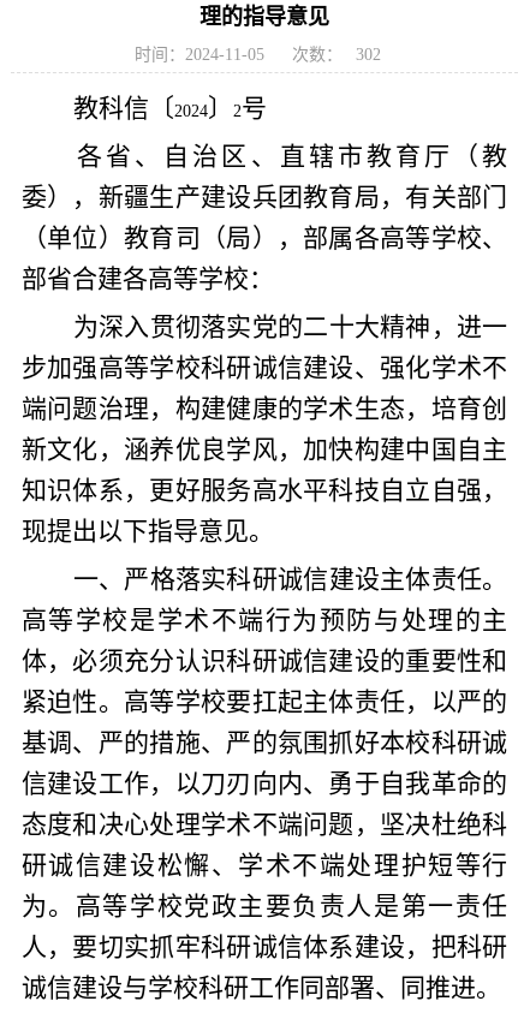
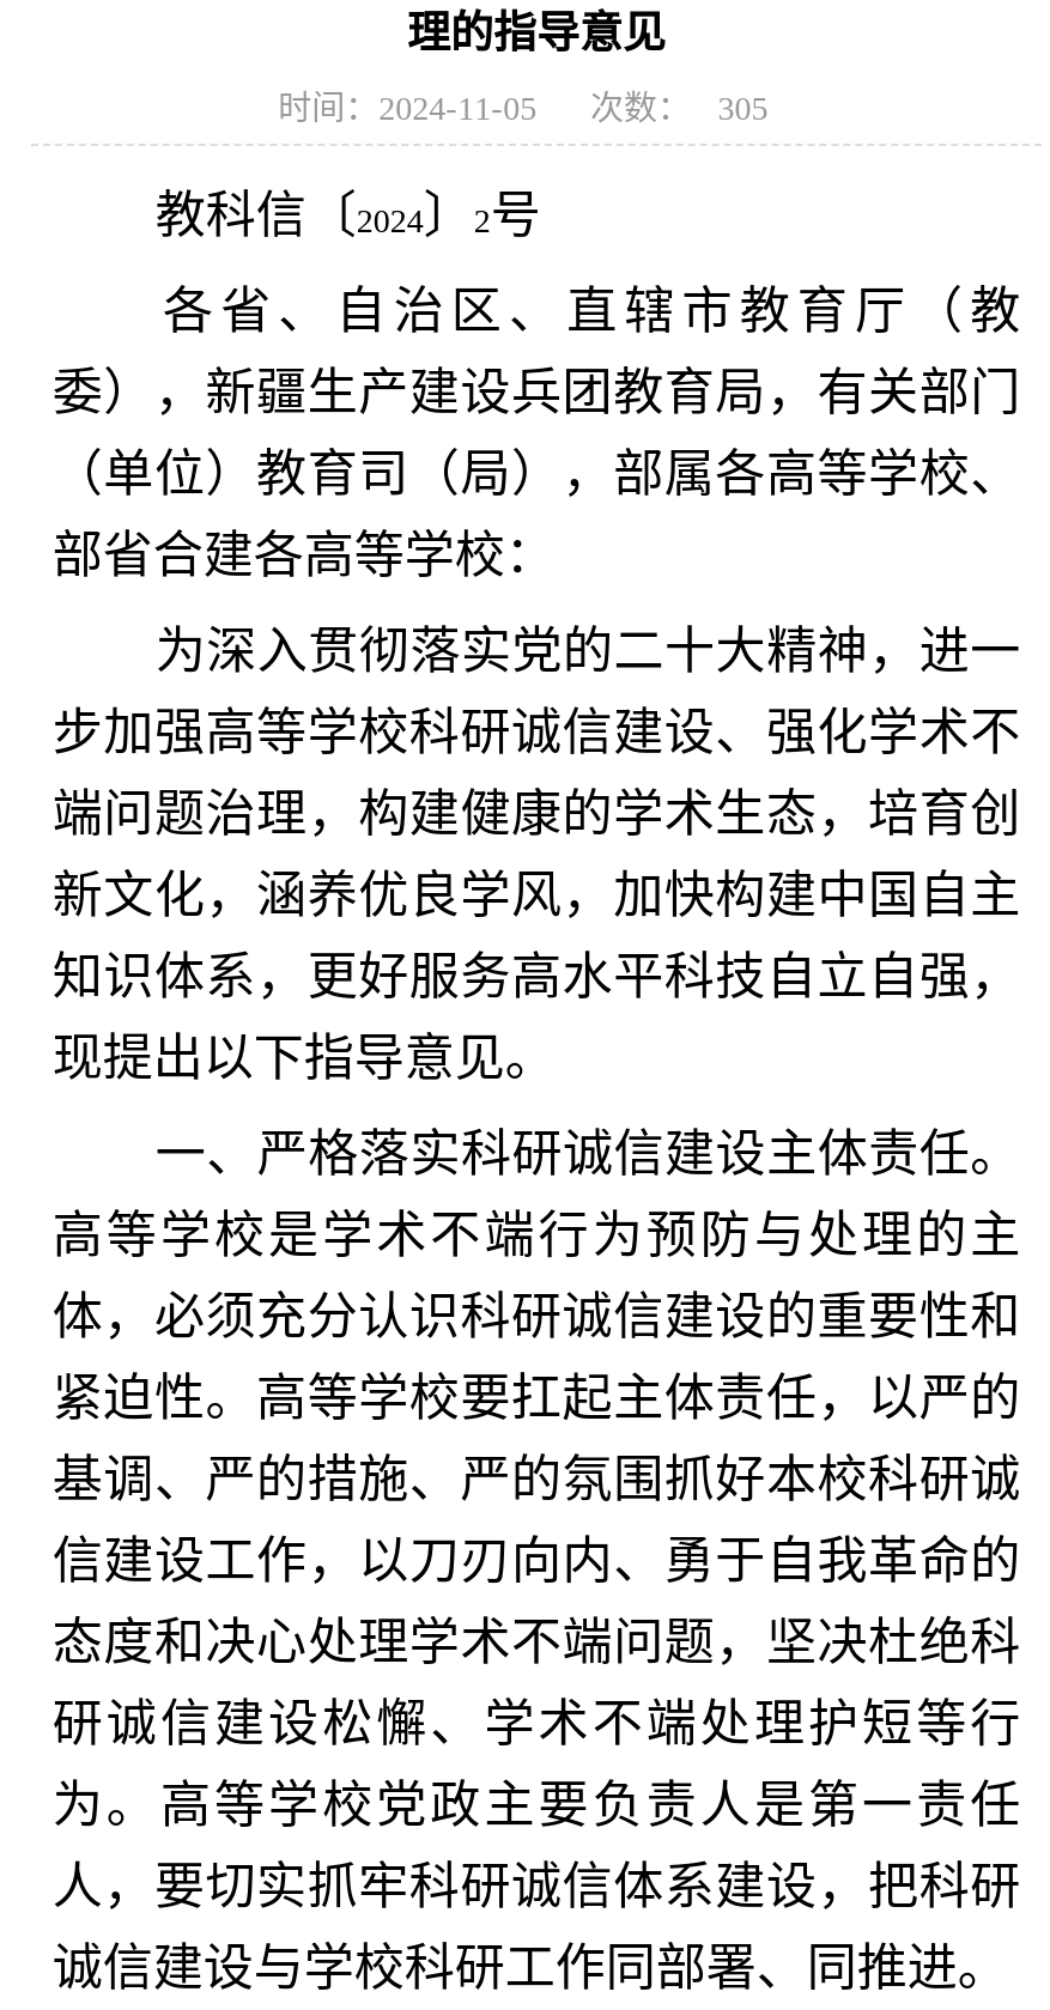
- 时间：2024-11-05 次数： 302
+ 时间：2024-11-05 次数： 305
